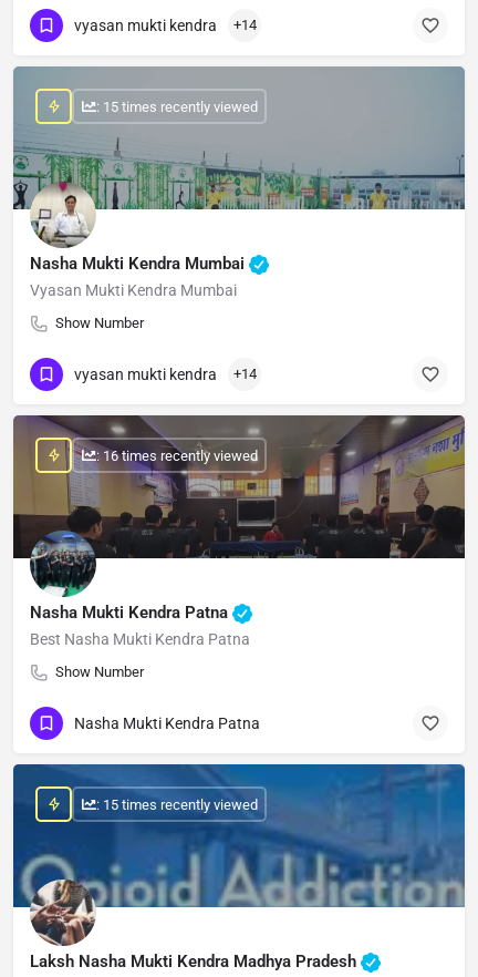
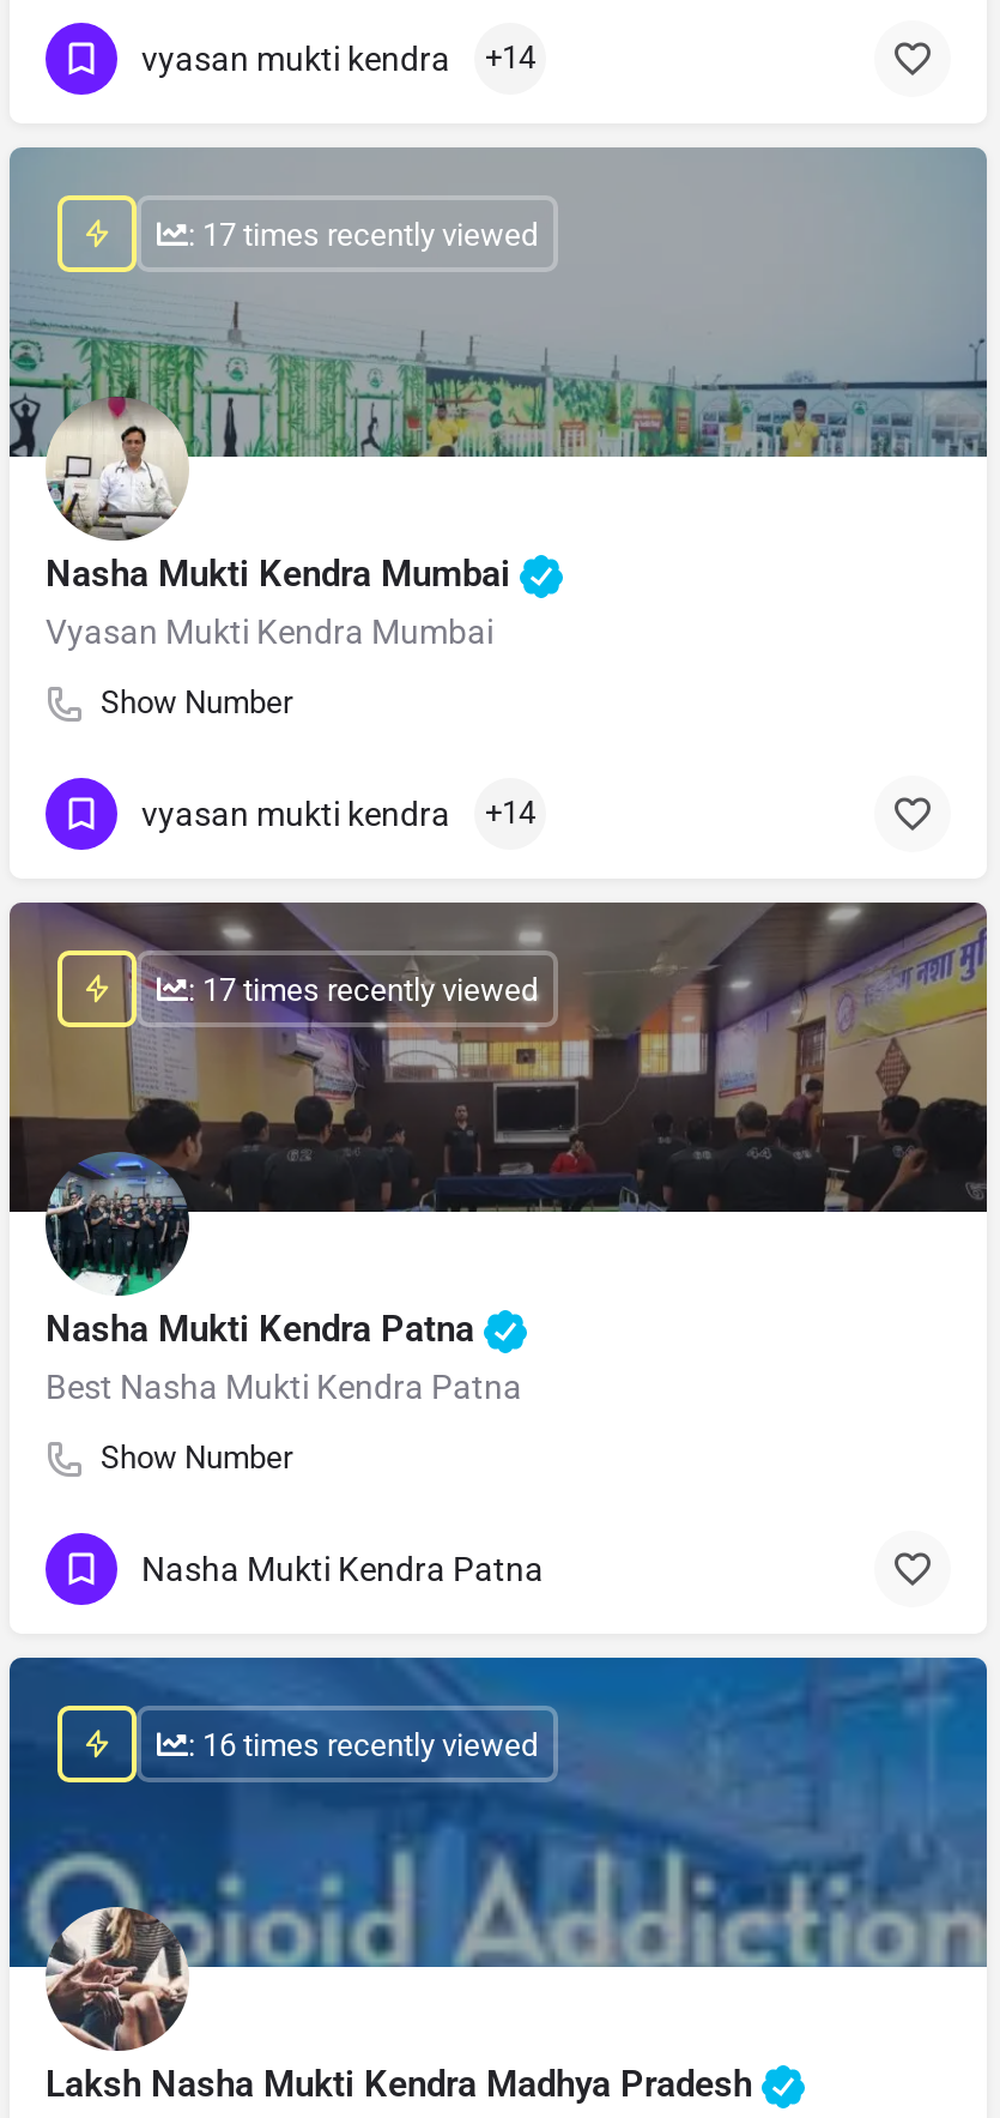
- : 15 times recently viewed
+ : 17 times recently viewed

+ : 17 times recently viewed

moved down: : 16 times recently viewed

- : 15 times recently viewed
